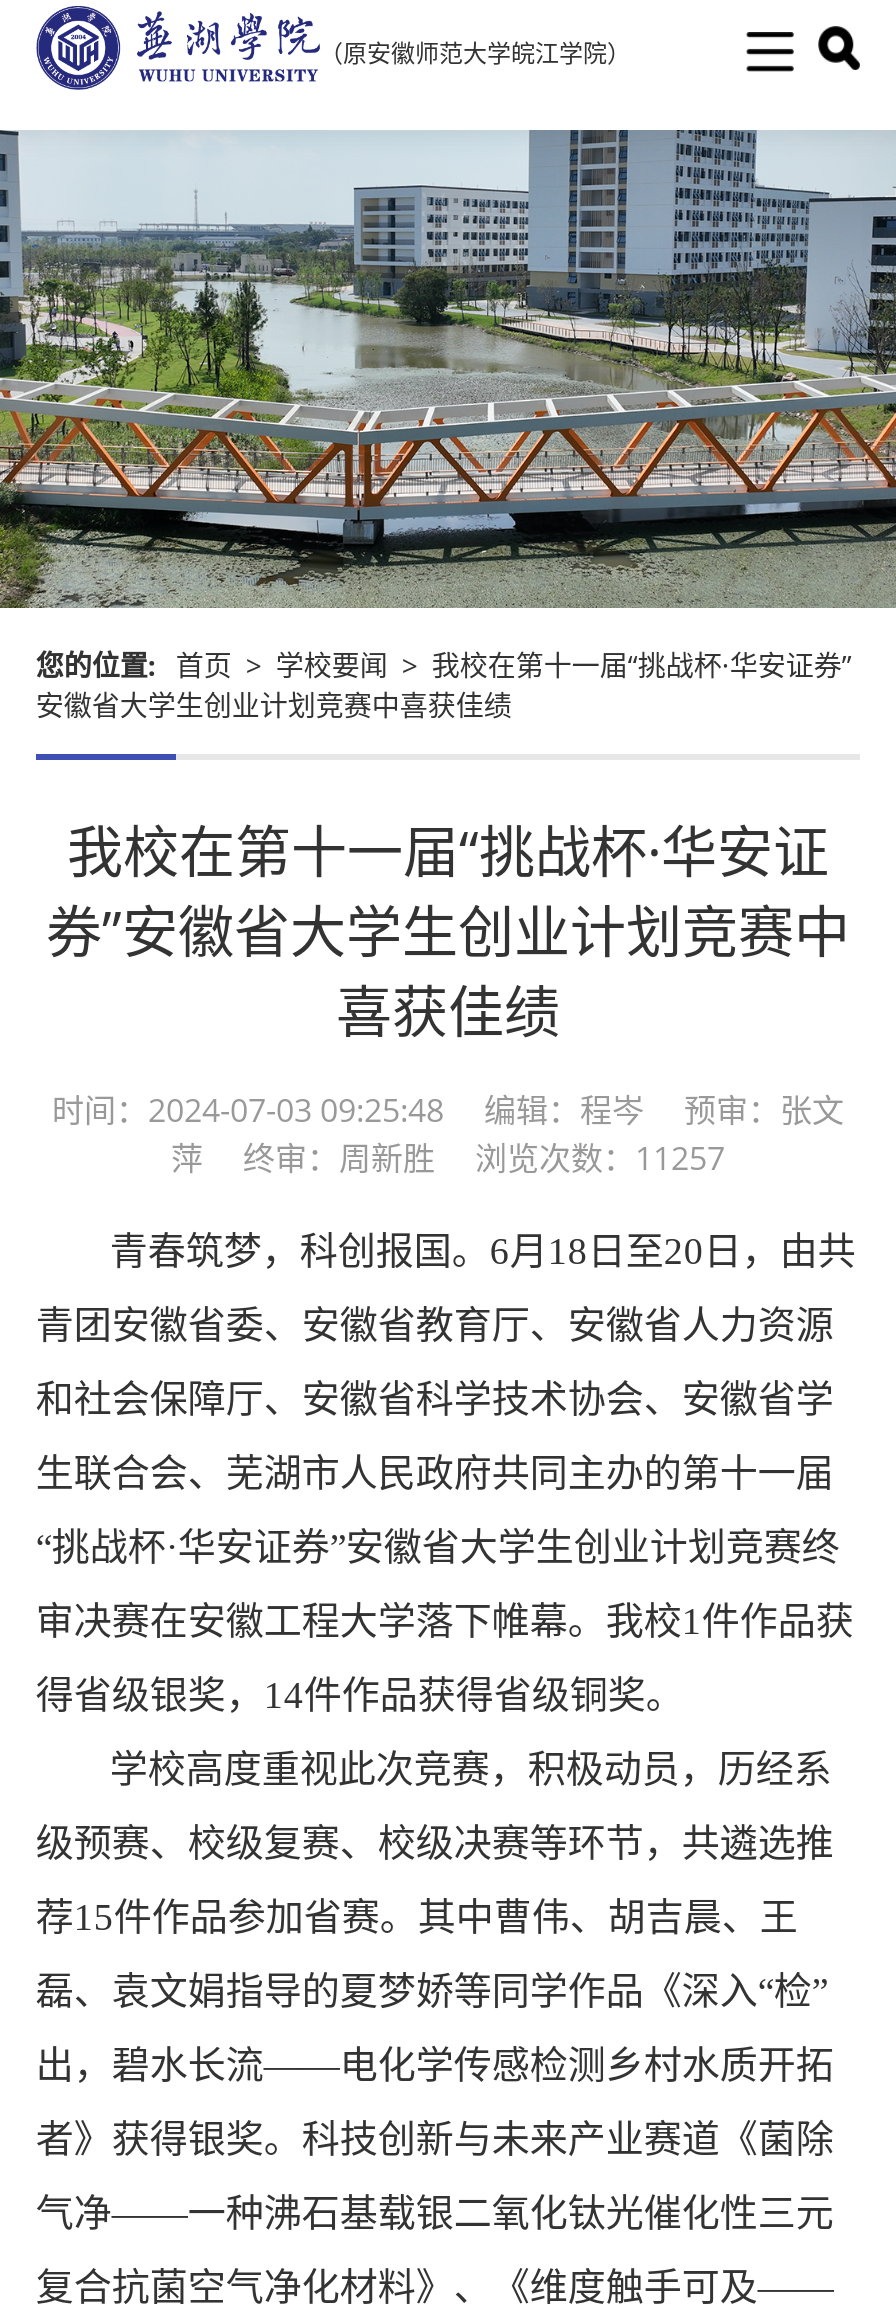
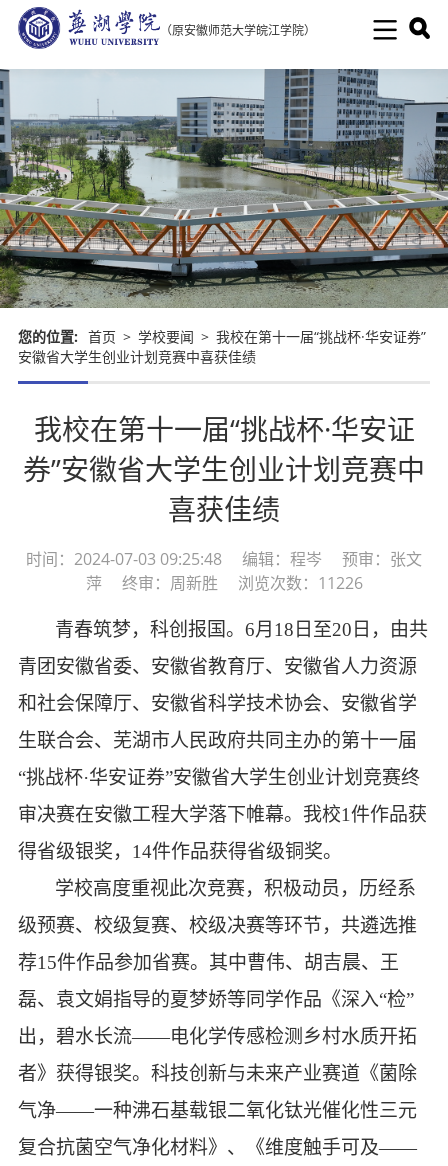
- 萍 终审：周新胜 浏览次数：11257
+ 萍 终审：周新胜 浏览次数：11226
